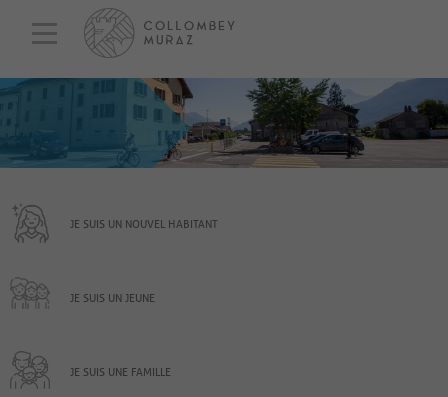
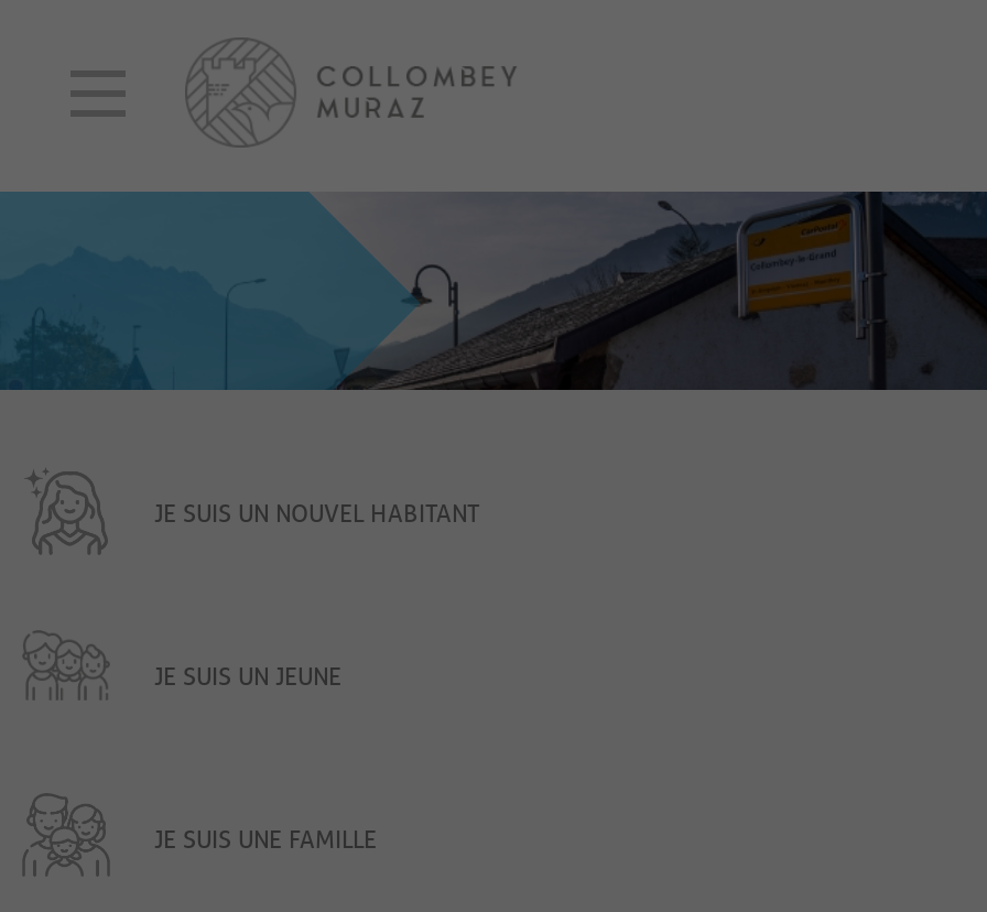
- [image]
+ [image]
